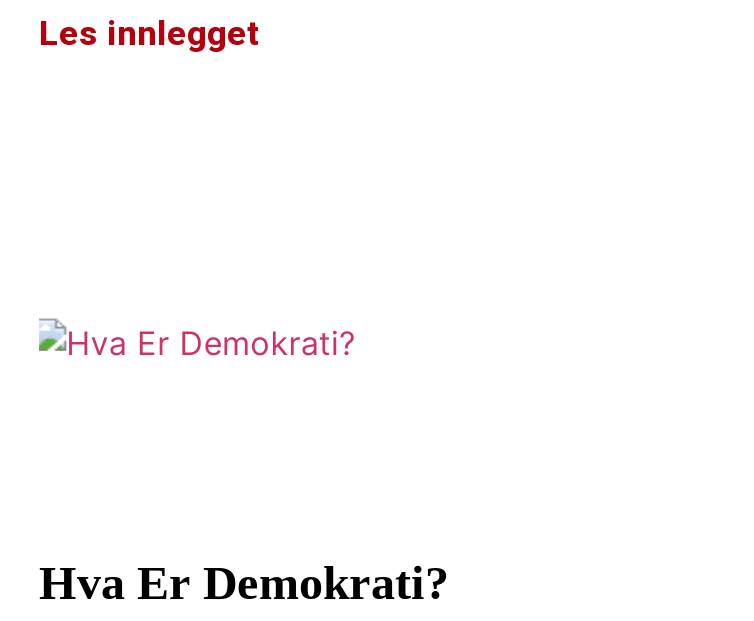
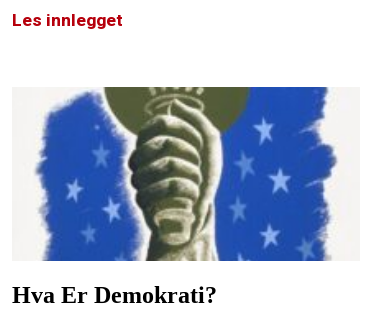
+ [image]
